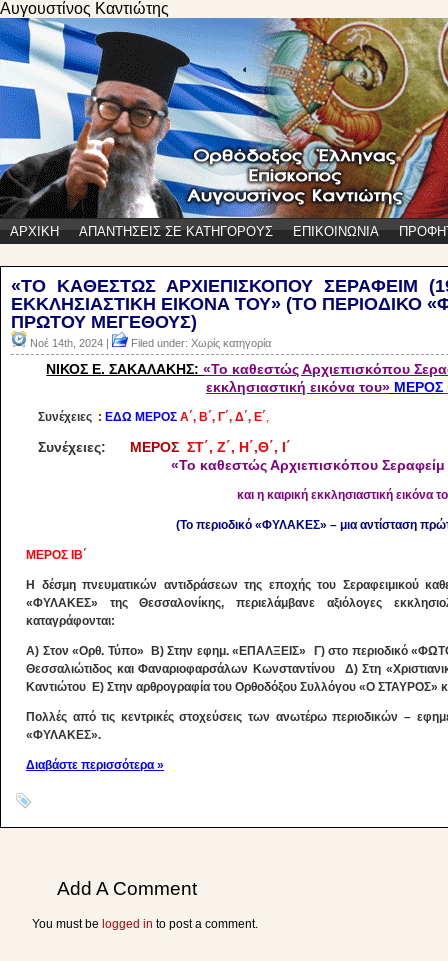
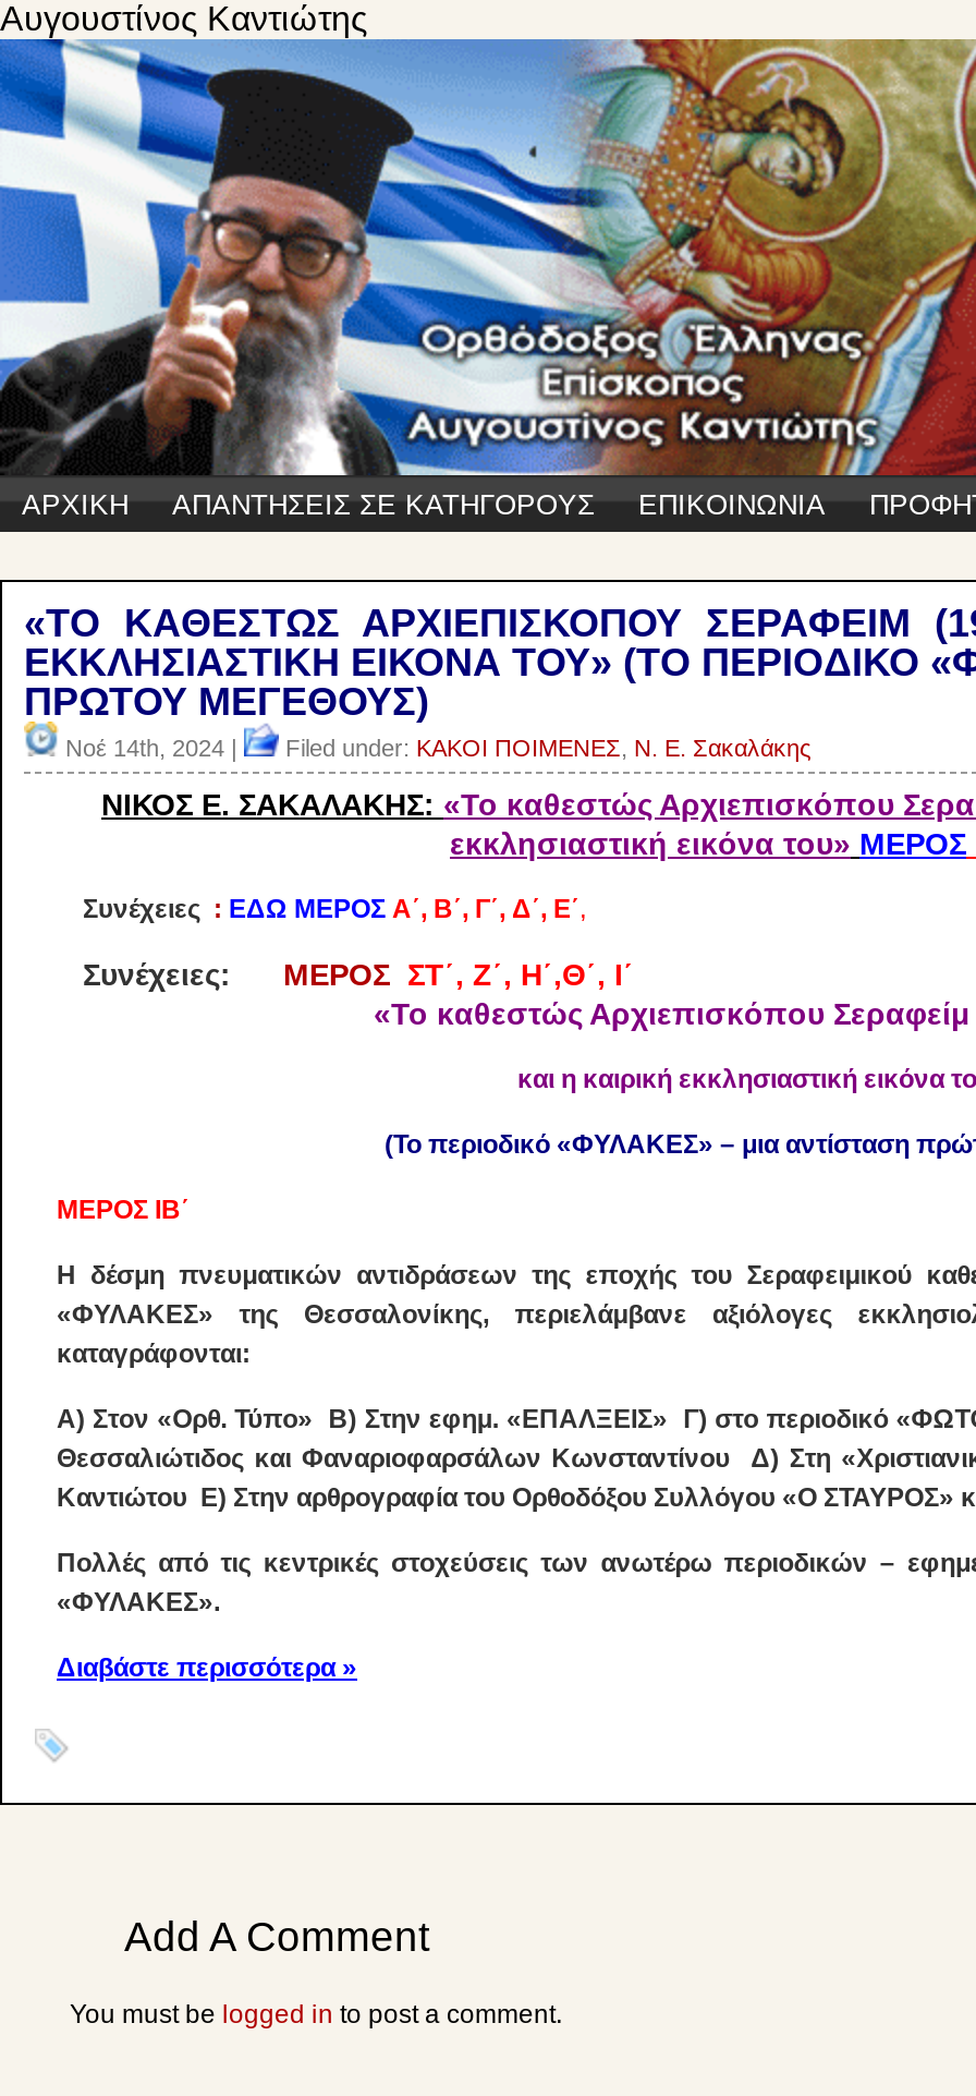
- Filed under: Χωρίς κατηγορία
+ Filed under: ΚΑΚΟΙ ΠΟΙΜΕΝΕΣ, Ν. Ε. Σακαλάκης
